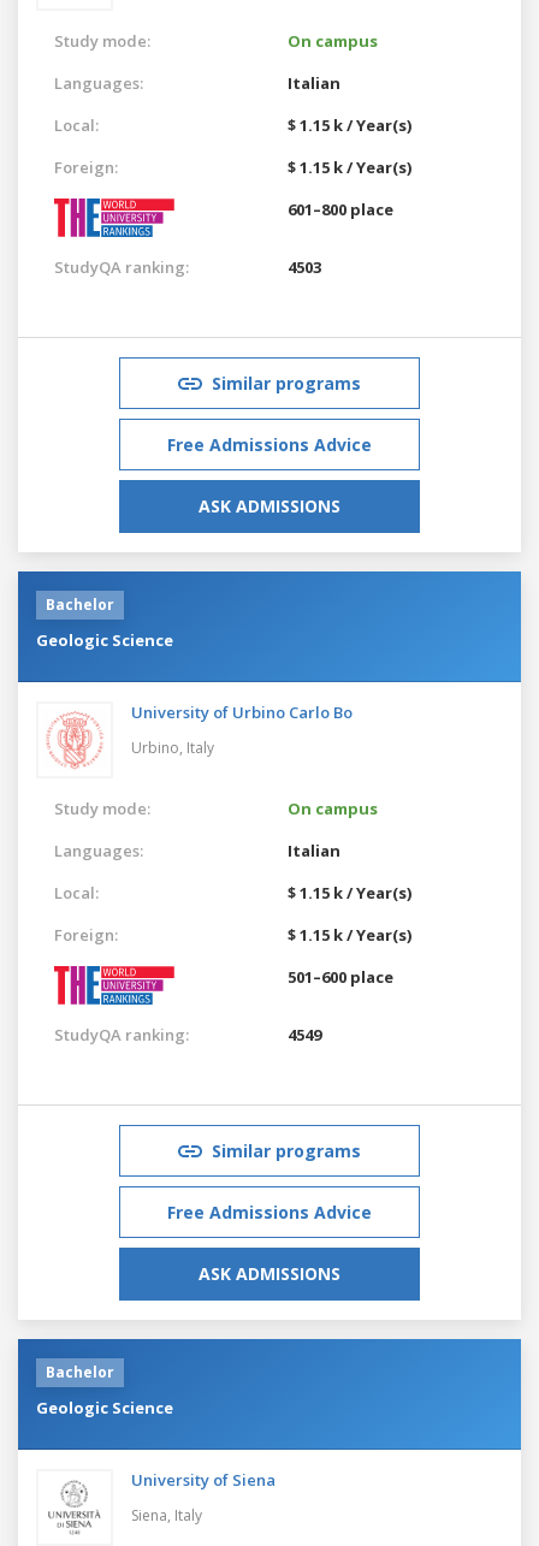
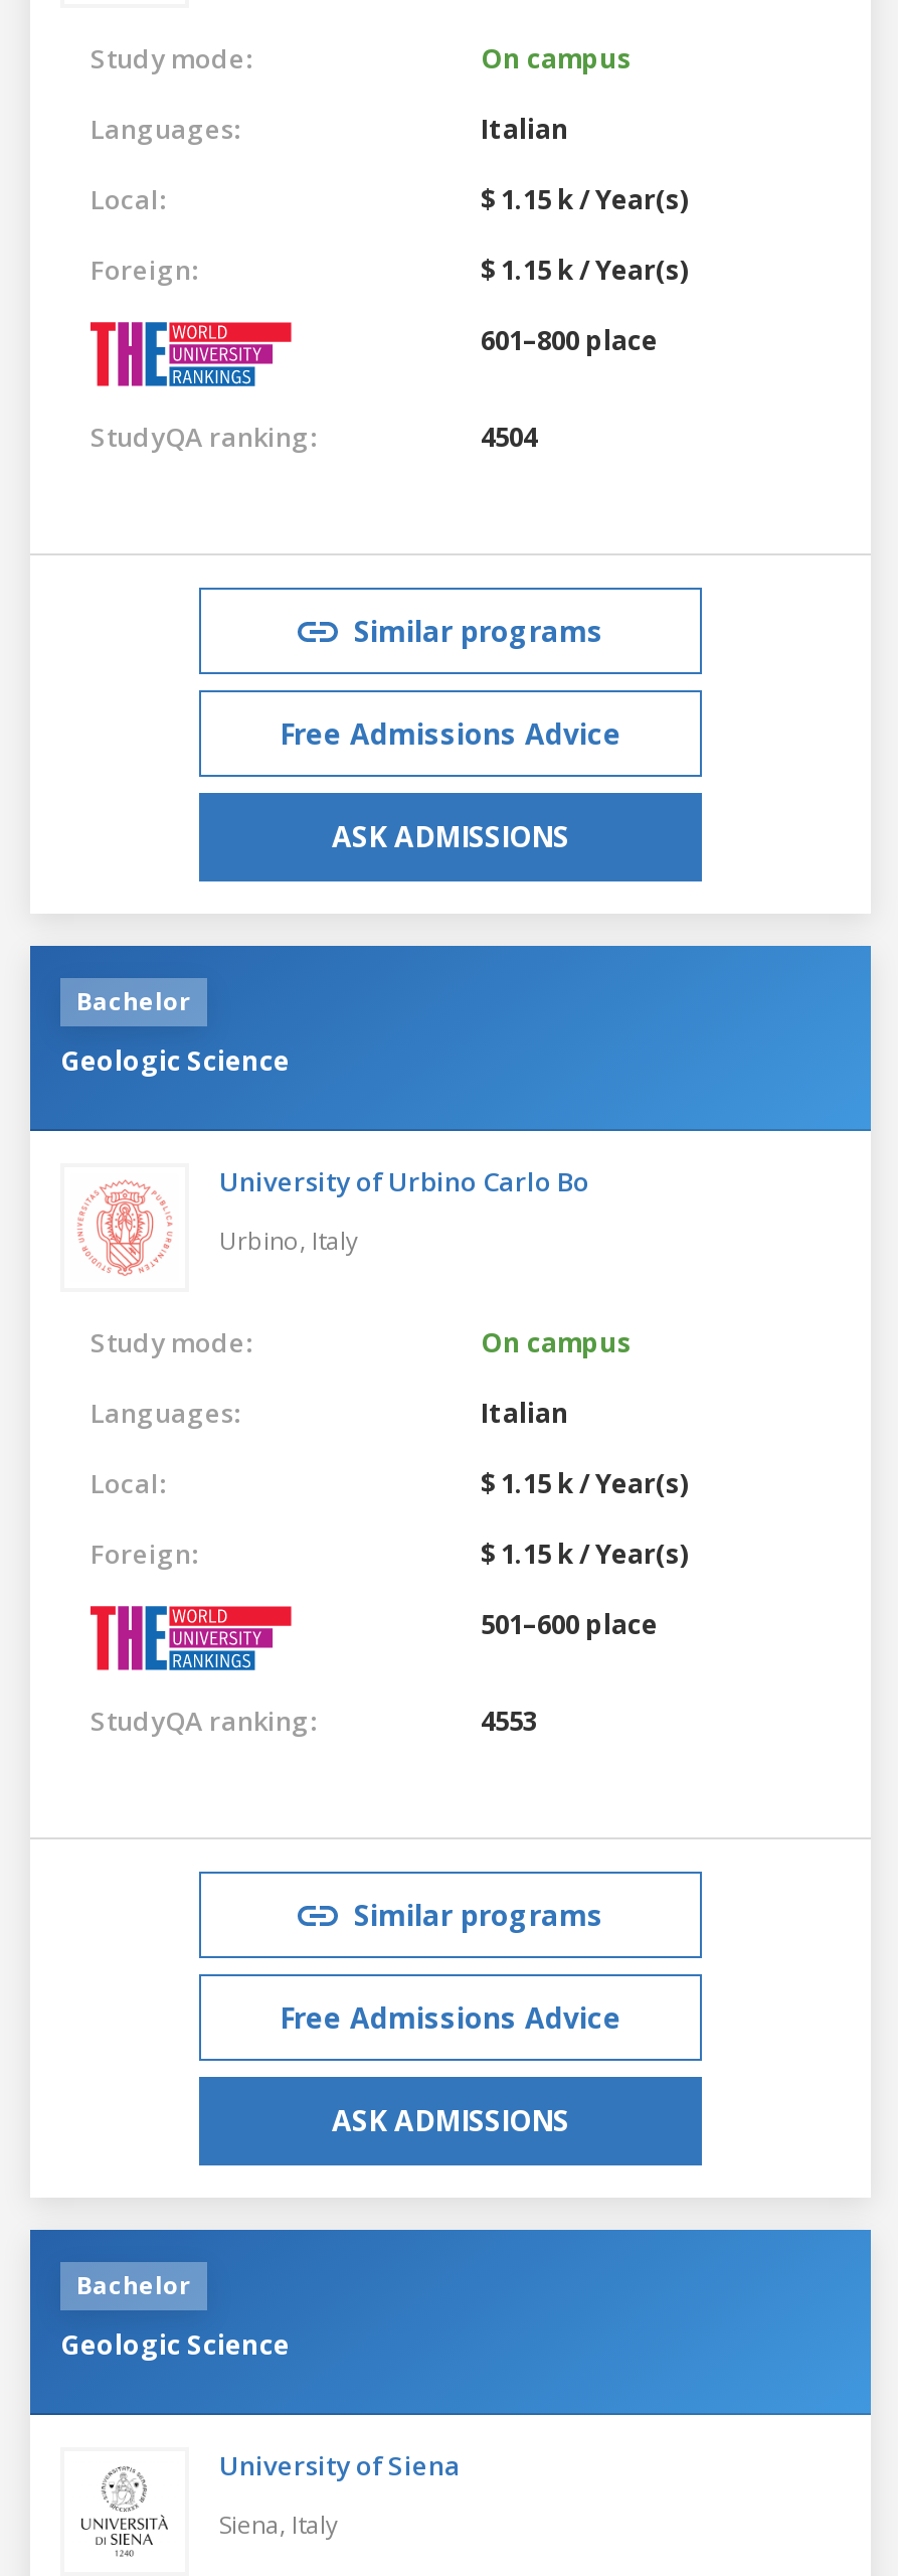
- 4503
+ 4504

- 4549
+ 4553
